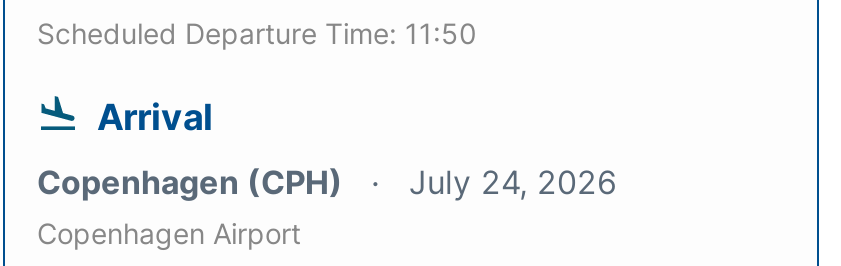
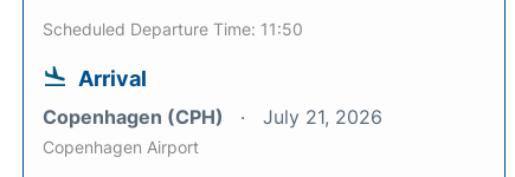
- Copenhagen (CPH) July 24, 2026
+ Copenhagen (CPH) July 21, 2026
